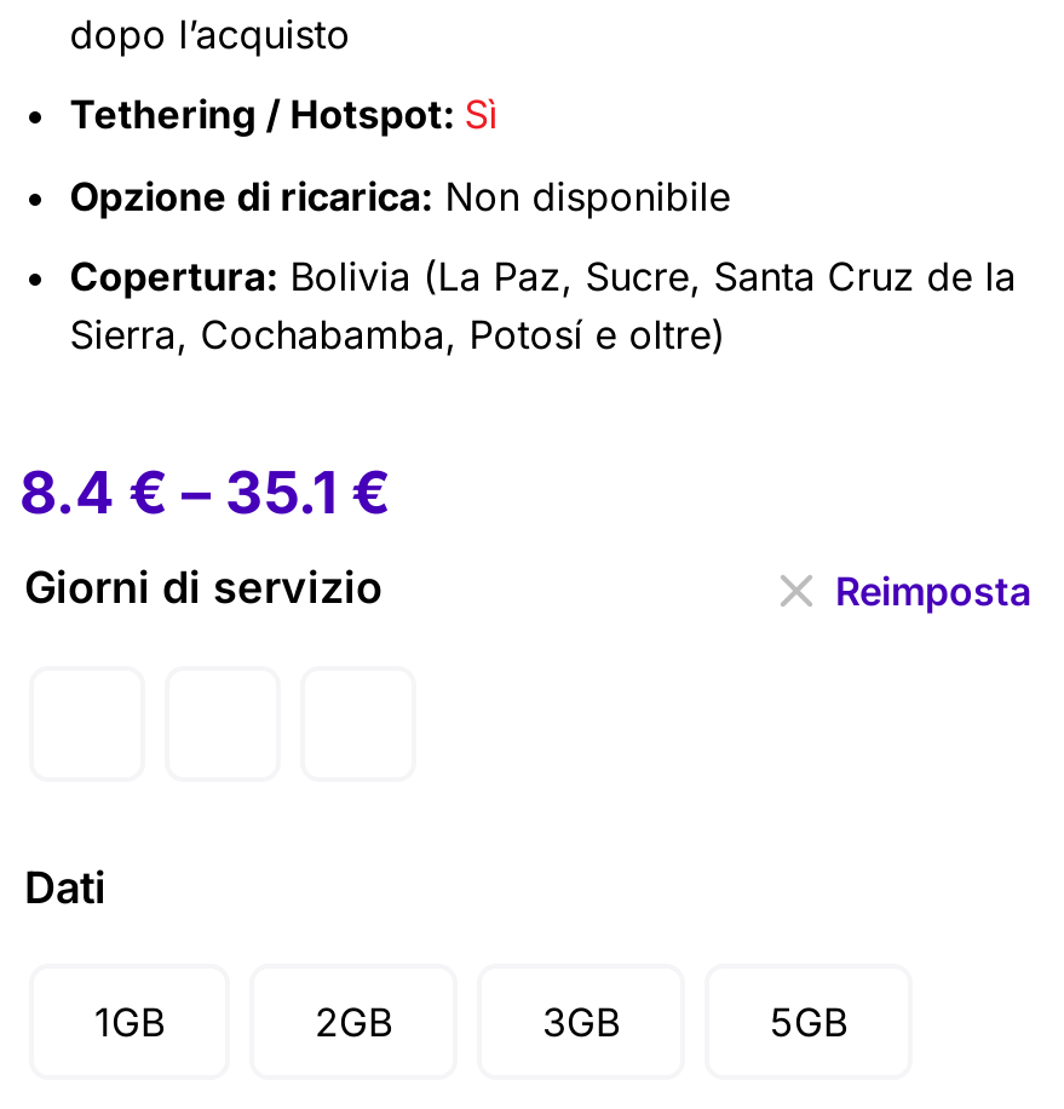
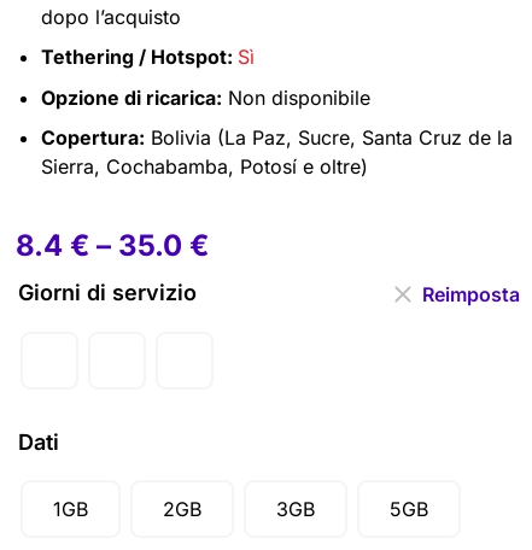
- 8.4 €– 35.1 €
+ 8.4 €– 35.0 €
